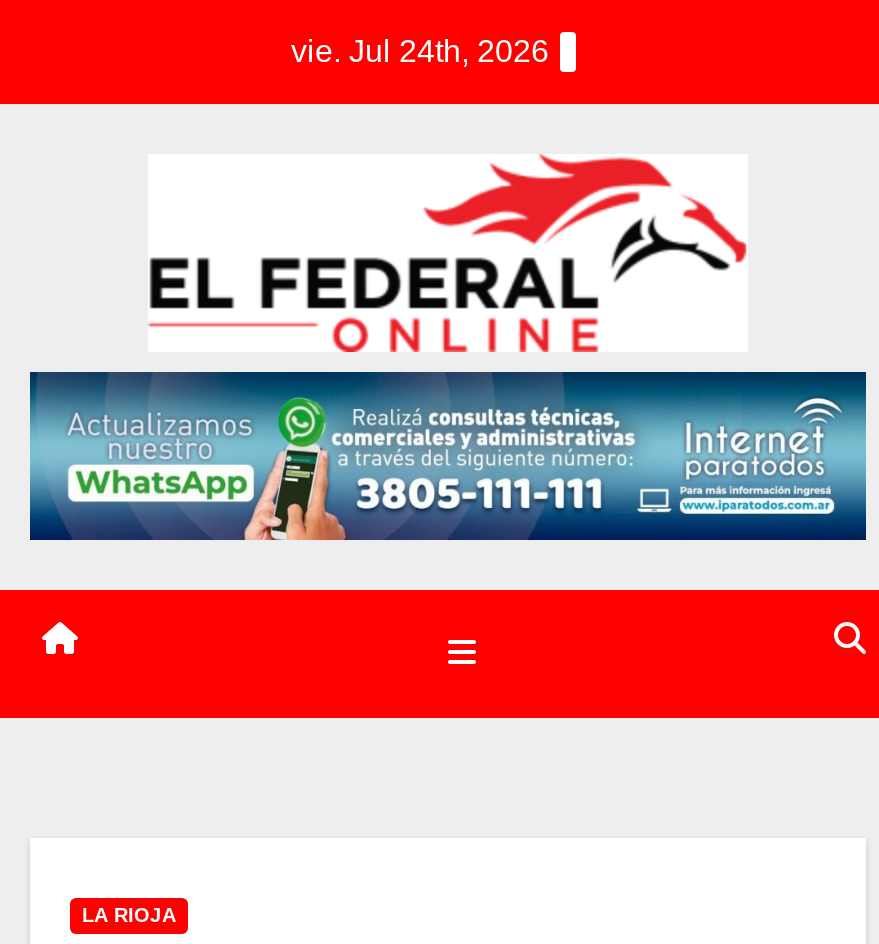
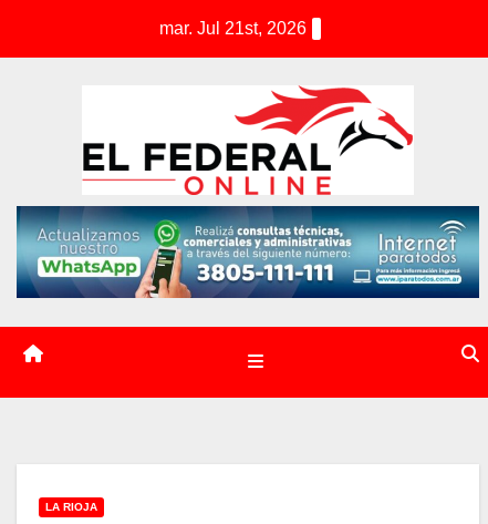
- vie. Jul 24th, 2026
+ mar. Jul 21st, 2026
